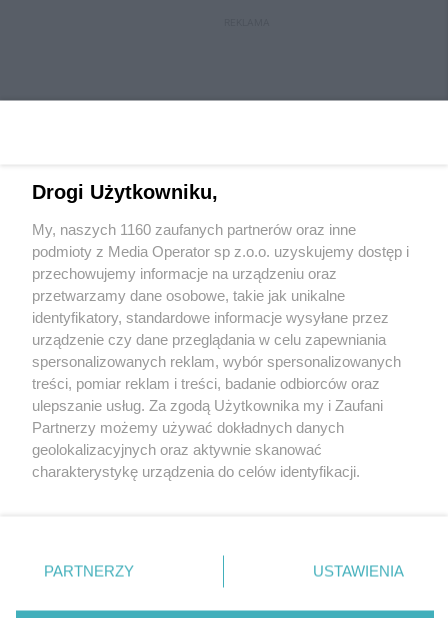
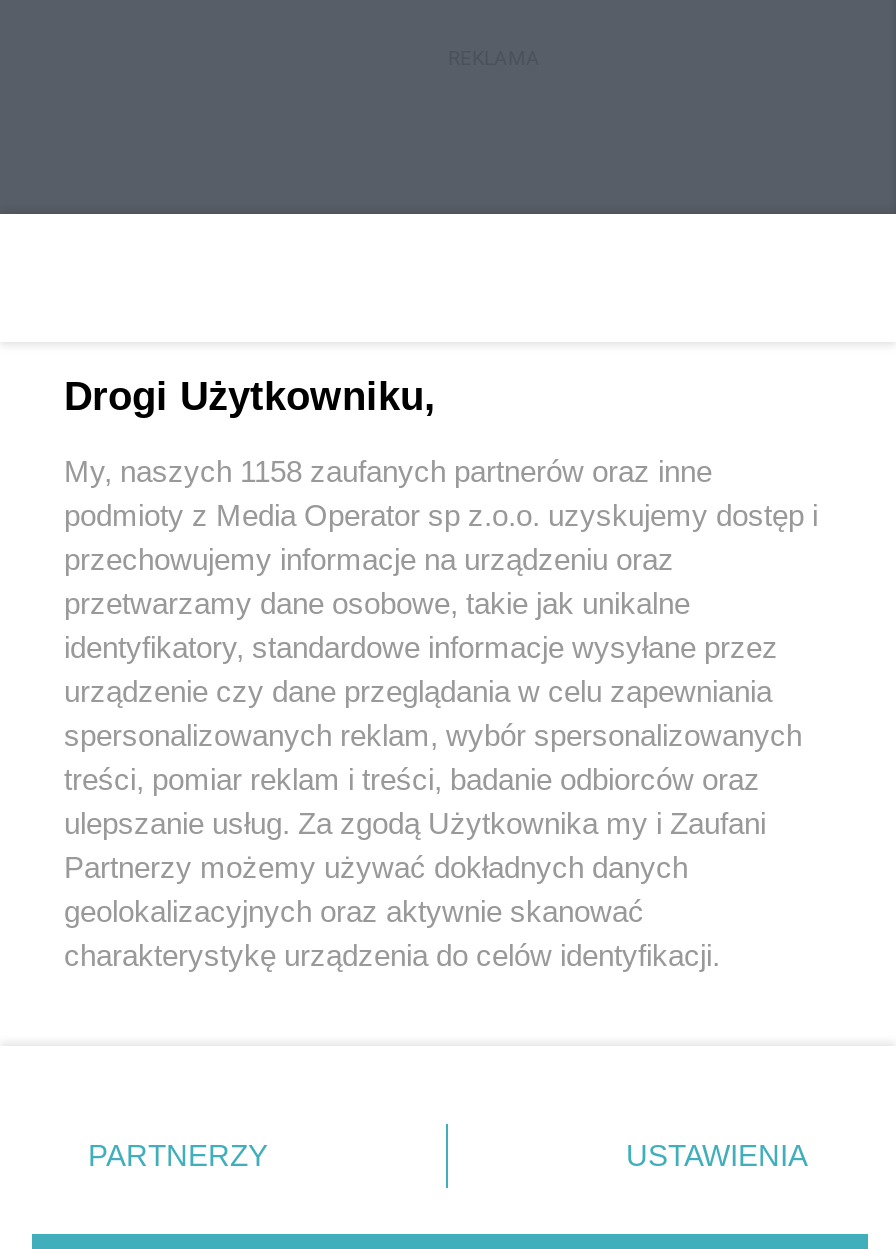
- My, naszych 1160 zaufanych partnerów oraz inne
+ My, naszych 1158 zaufanych partnerów oraz inne
